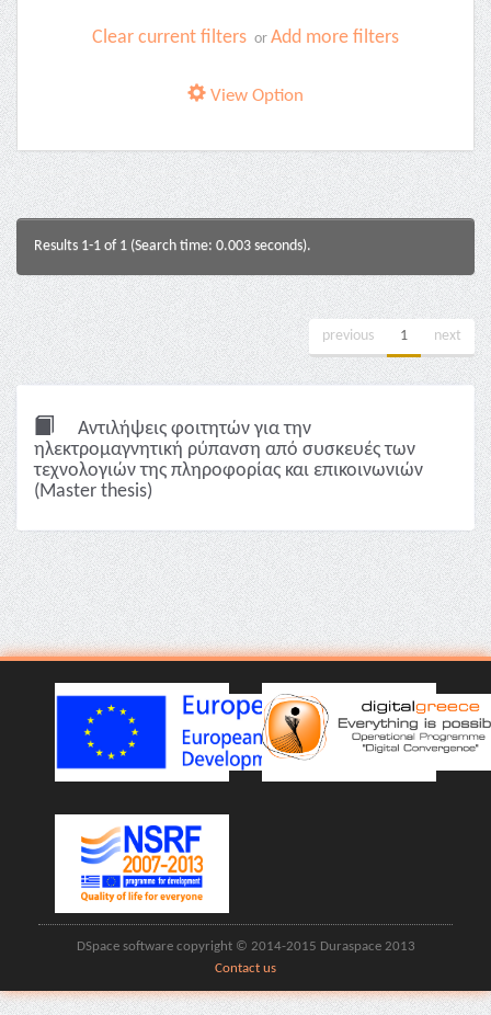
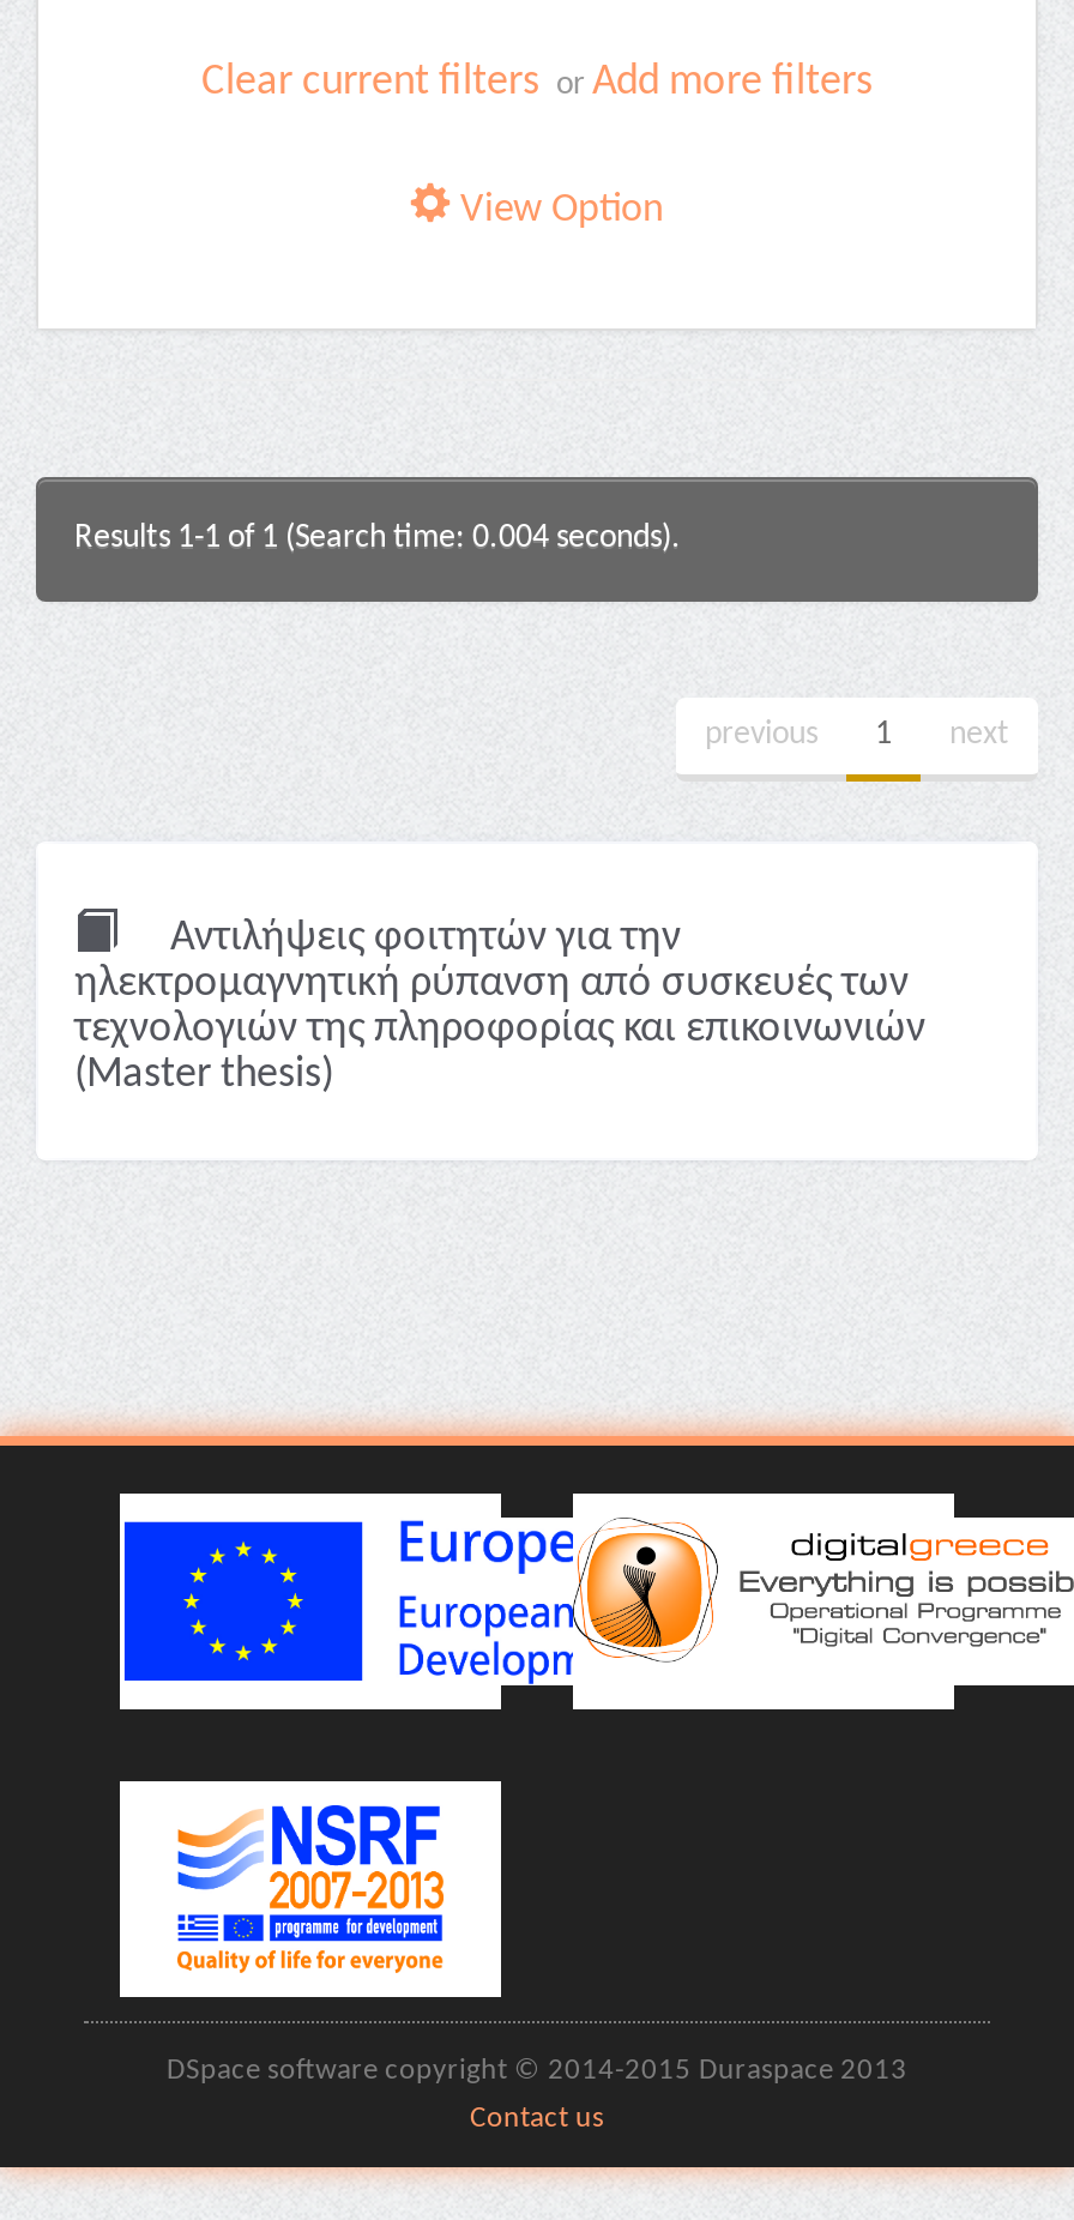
- Results 1-1 of 1 (Search time: 0.003 seconds).
+ Results 1-1 of 1 (Search time: 0.004 seconds).
